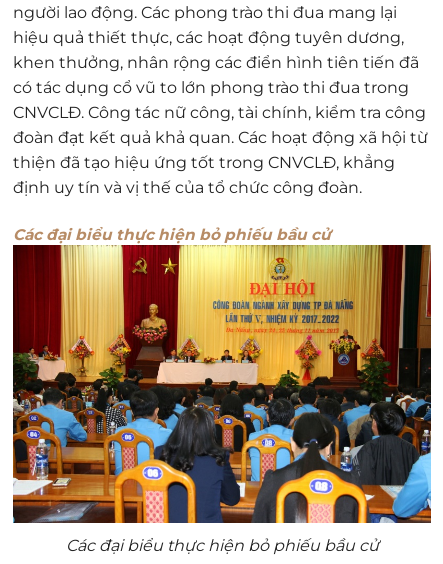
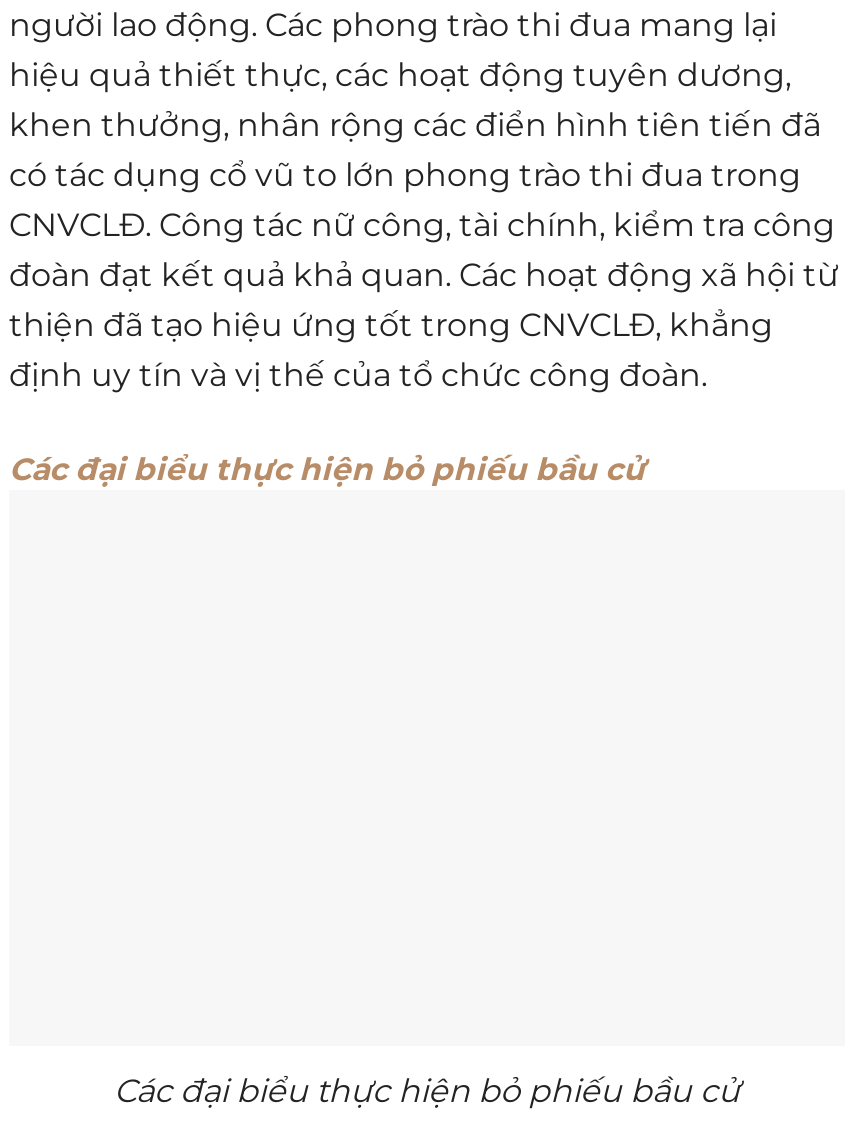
- [image]
